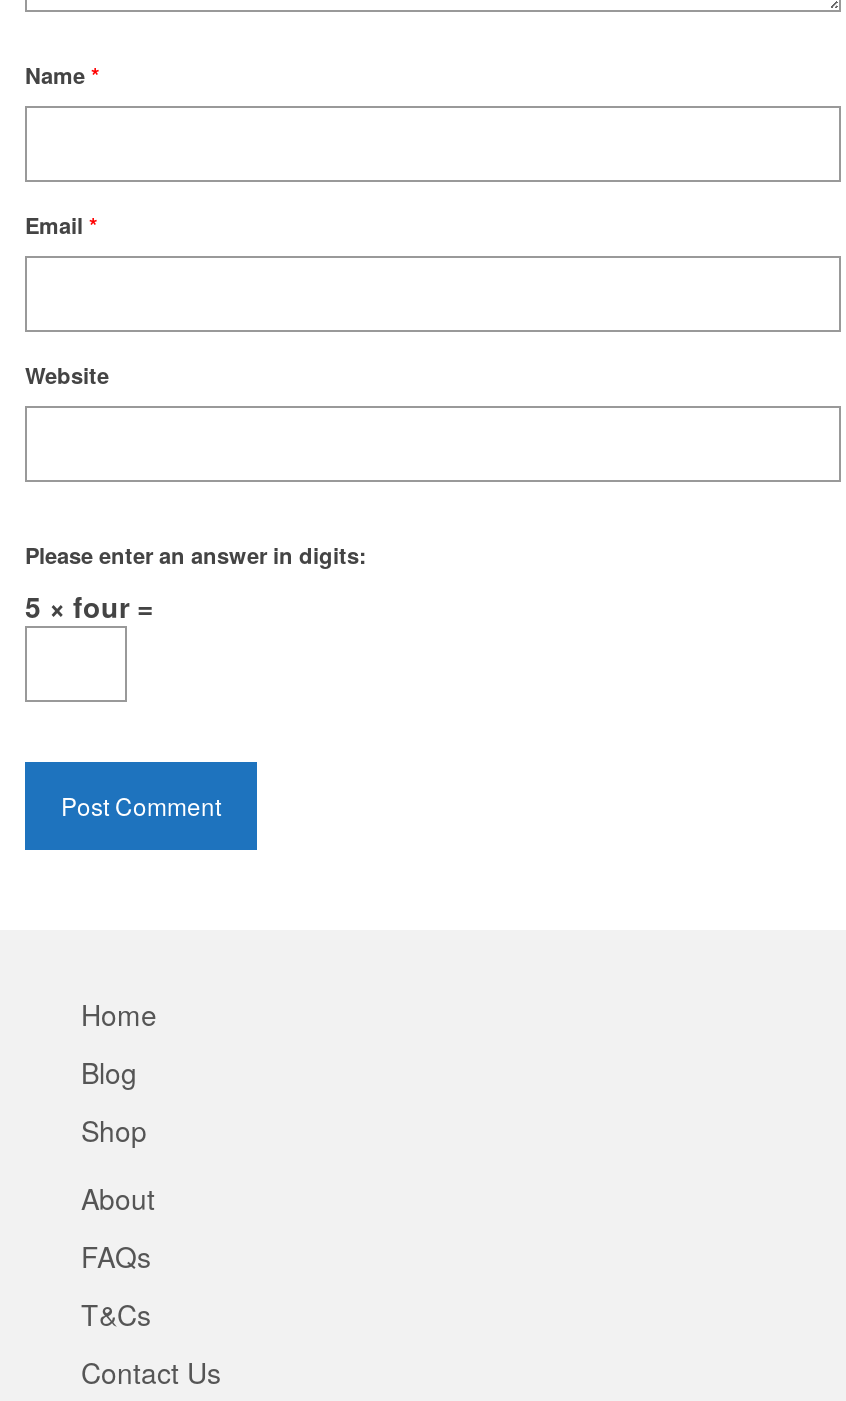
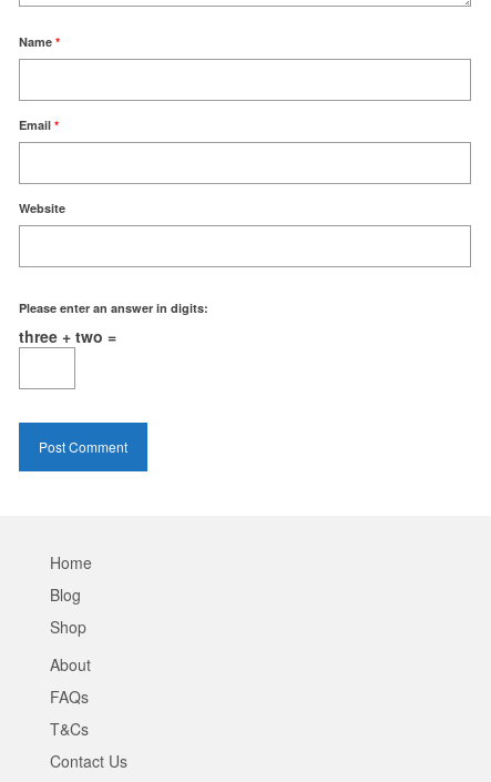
- 5 × four =
+ three + two =
